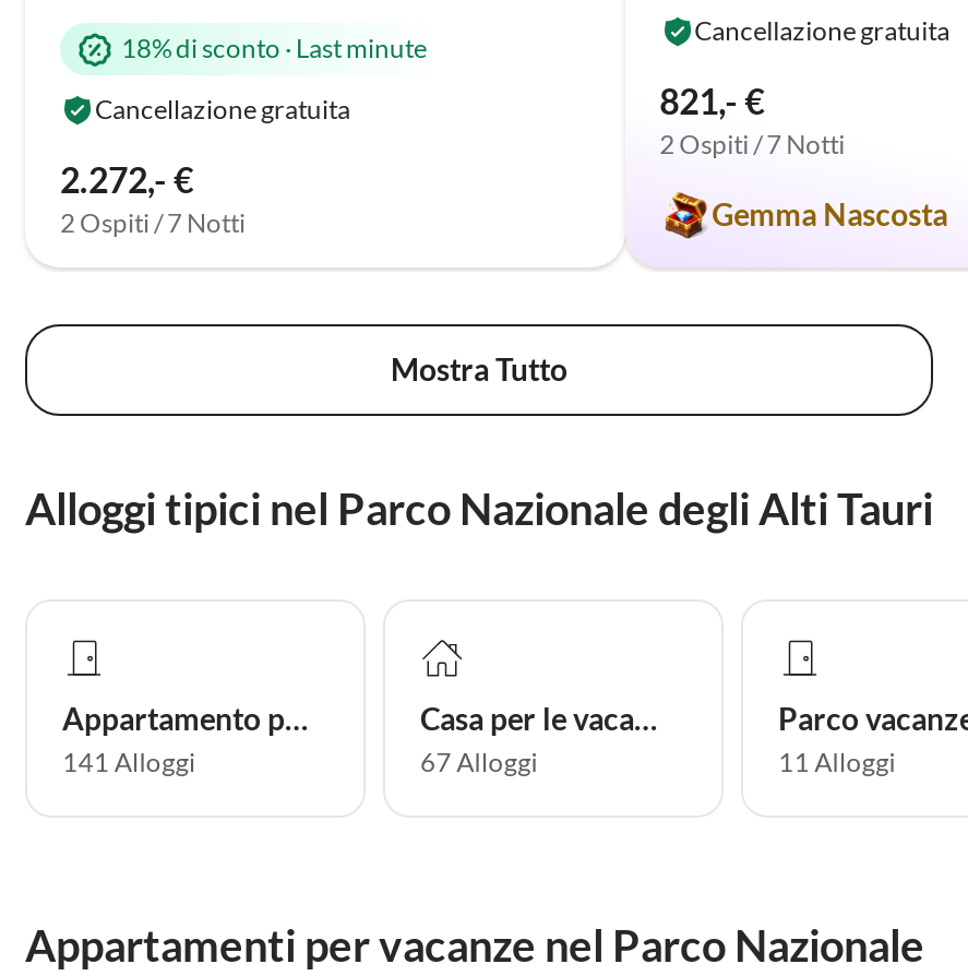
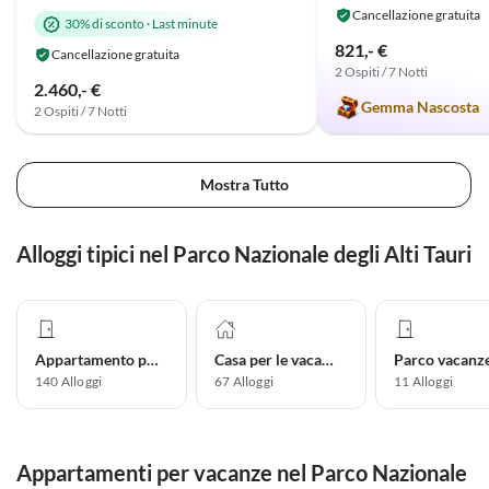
- 18% di sconto · Last minute
+ 30% di sconto · Last minute

- 2.272,- €
+ 2.460,- €

- 141 Alloggi
+ 140 Alloggi
